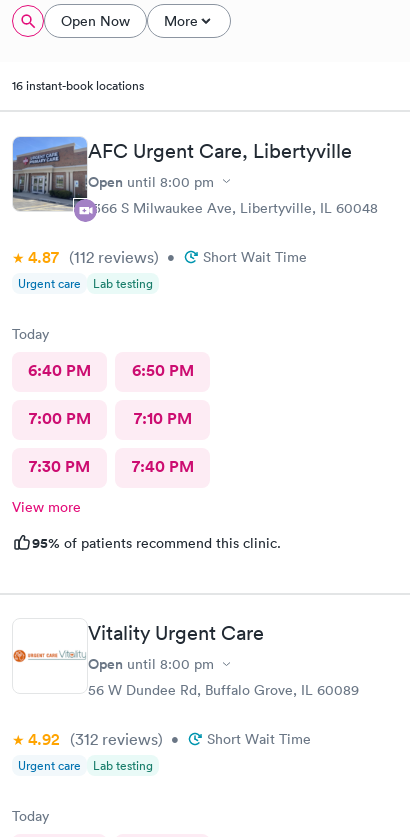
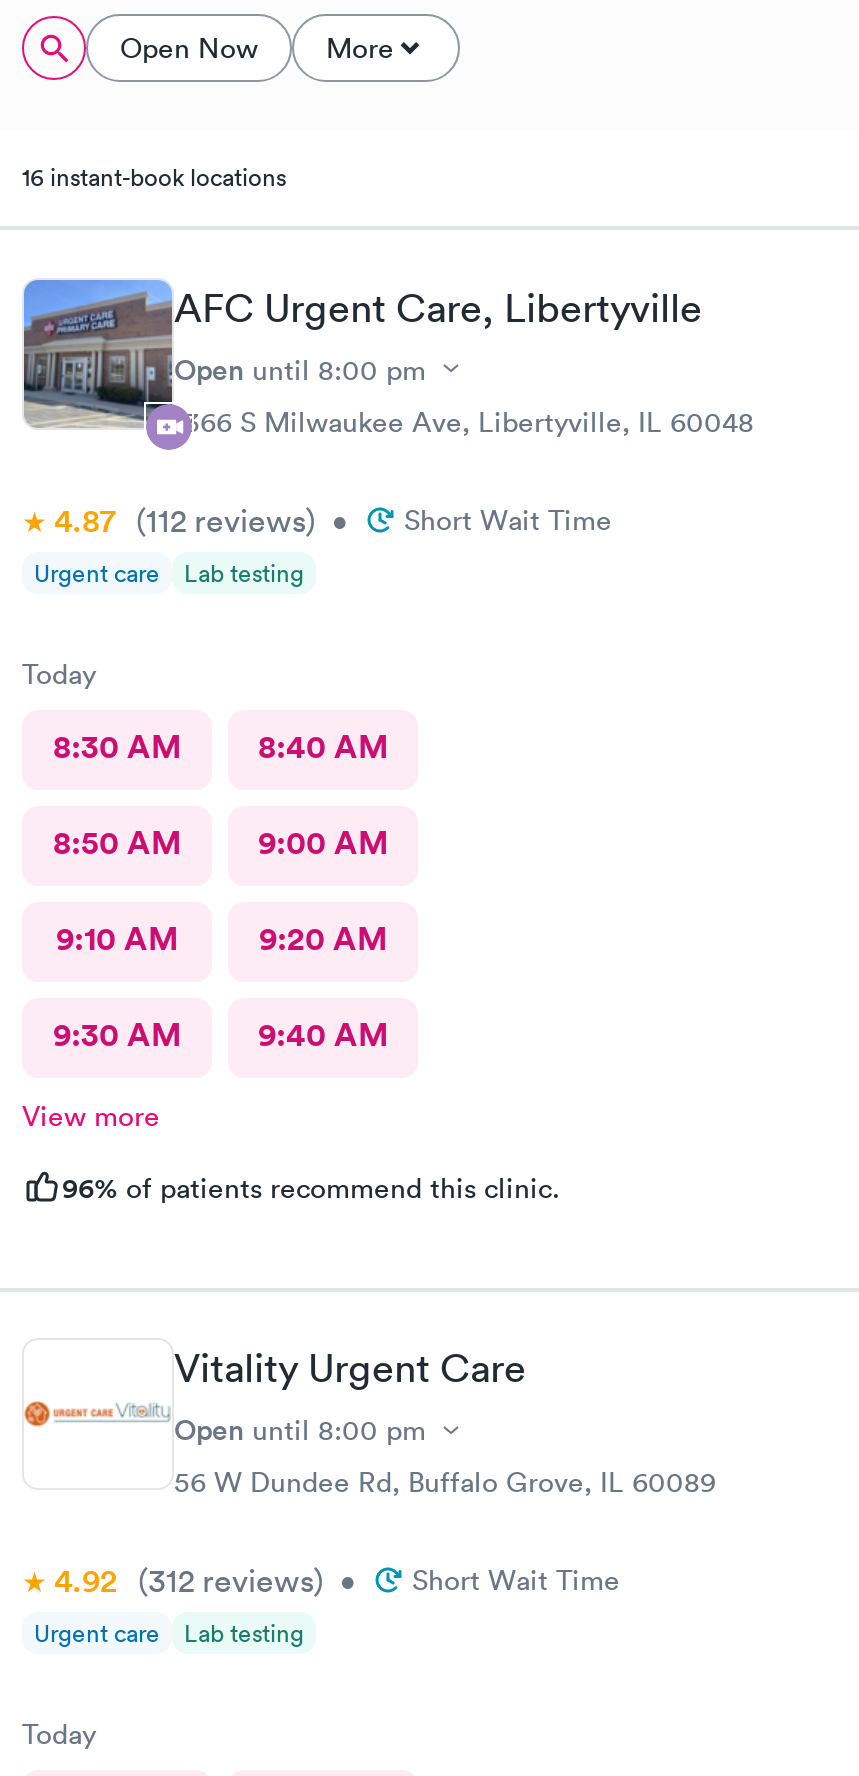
- 6:40 PM
- 6:50 PM
- 7:00 PM
- 7:10 PM
- 7:30 PM
- 7:40 PM
+ 8:30 AM
+ 8:40 AM
+ 8:50 AM
+ 9:00 AM
+ 9:10 AM
+ 9:20 AM
+ 9:30 AM
+ 9:40 AM

- 95% of patients recommend this clinic.
+ 96% of patients recommend this clinic.
